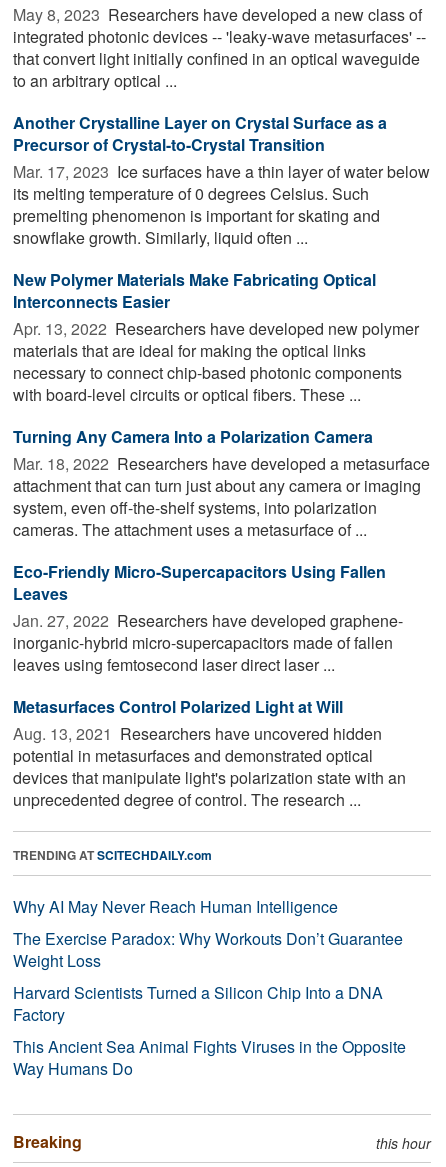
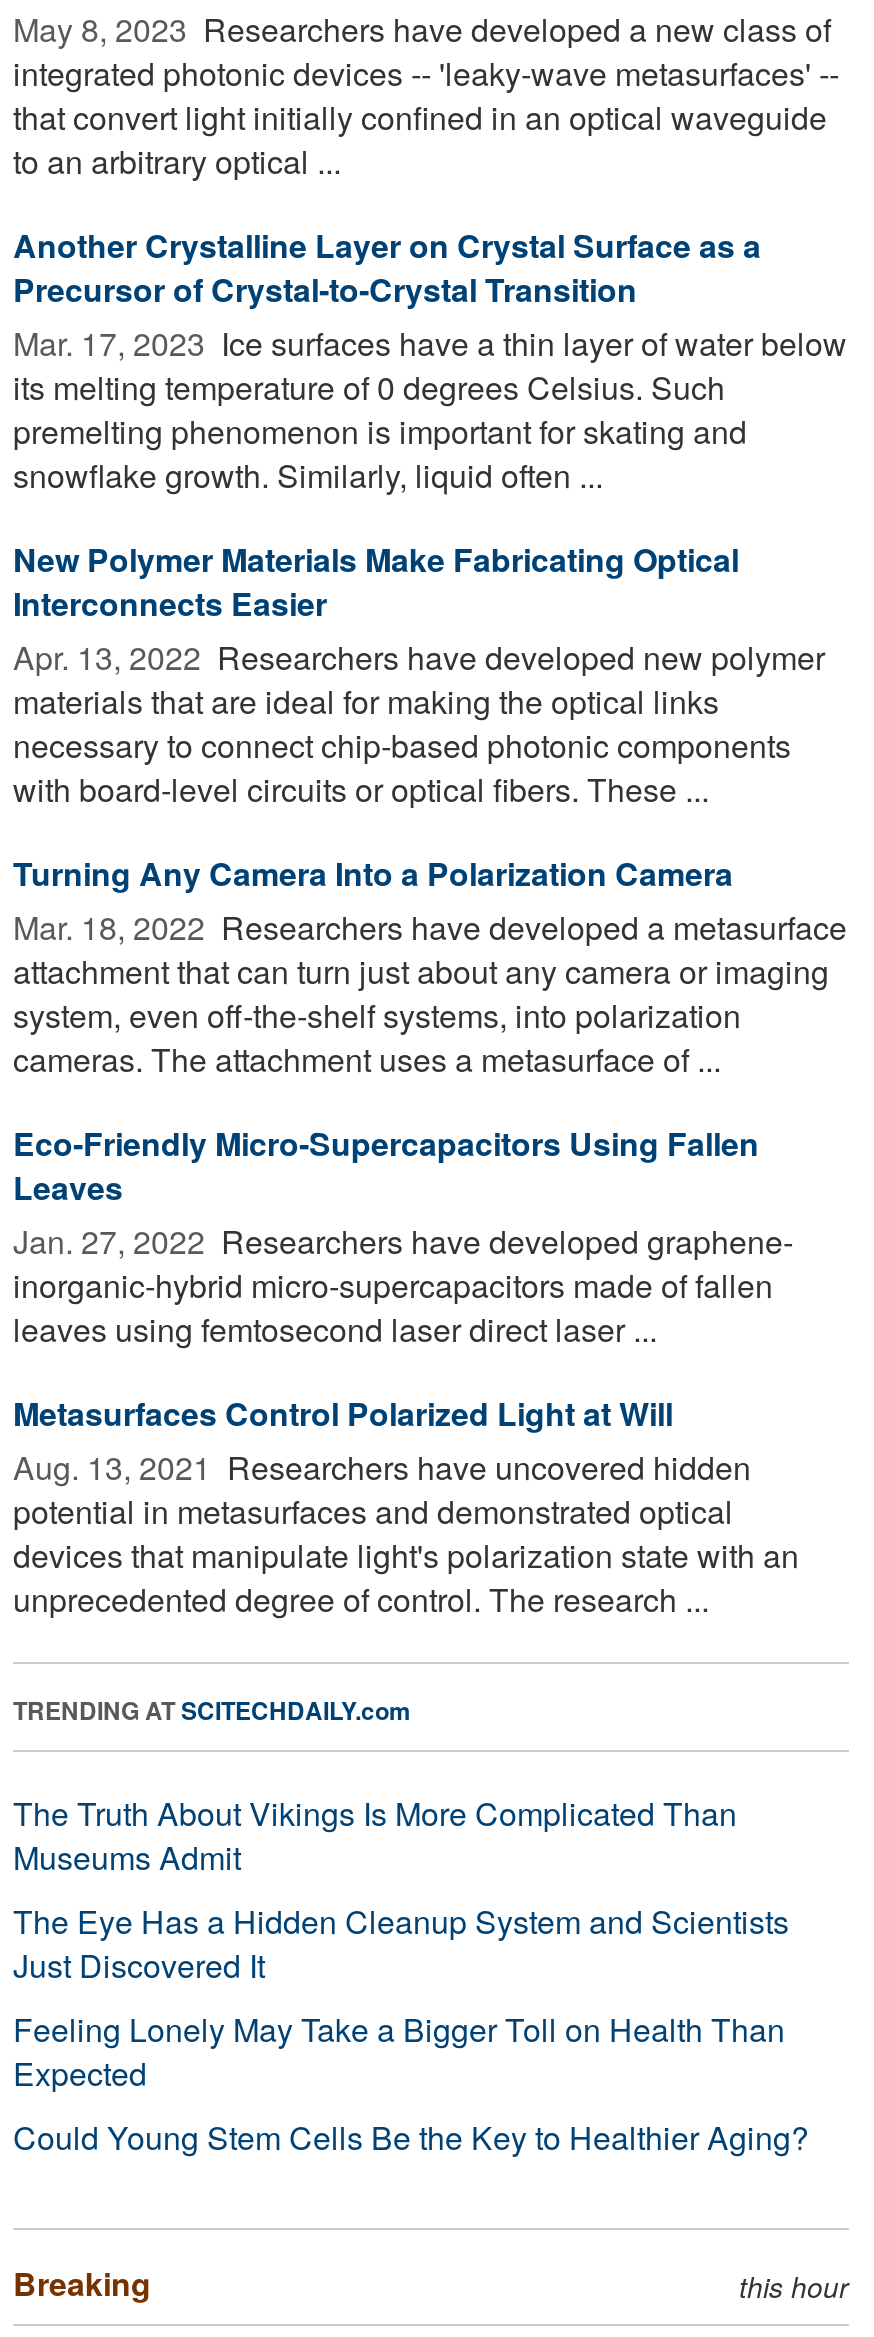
- Why AI May Never Reach Human Intelligence
- The Exercise Paradox: Why Workouts Don’t Guarantee
- Weight Loss
- Harvard Scientists Turned a Silicon Chip Into a DNA
- Factory
- This Ancient Sea Animal Fights Viruses in the Opposite
- Way Humans Do
+ The Truth About Vikings Is More Complicated Than
+ Museums Admit
+ The Eye Has a Hidden Cleanup System and Scientists
+ Just Discovered It
+ Feeling Lonely May Take a Bigger Toll on Health Than
+ Expected
+ Could Young Stem Cells Be the Key to Healthier Aging?
